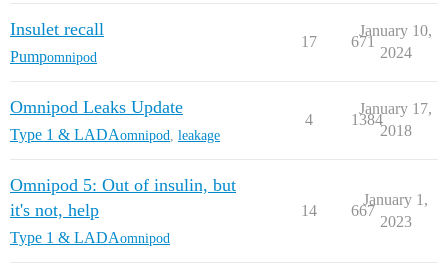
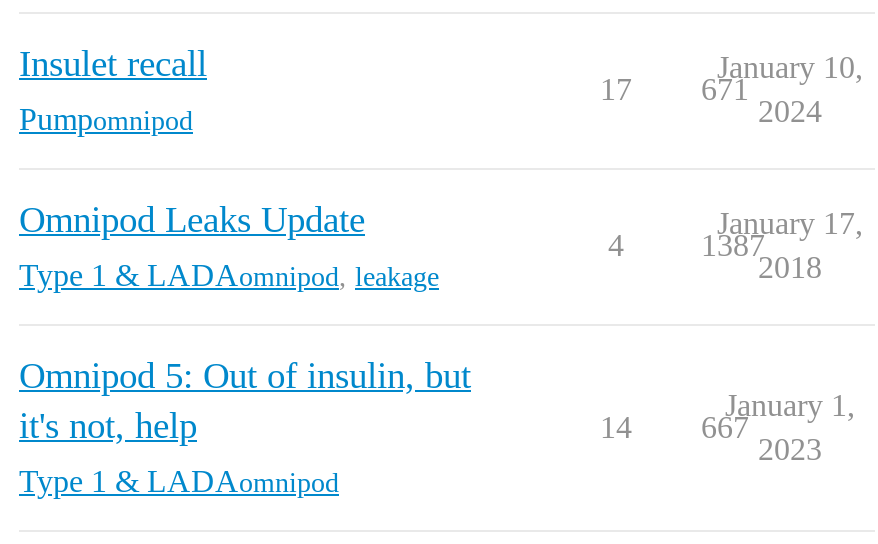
- 1384
+ 1387
